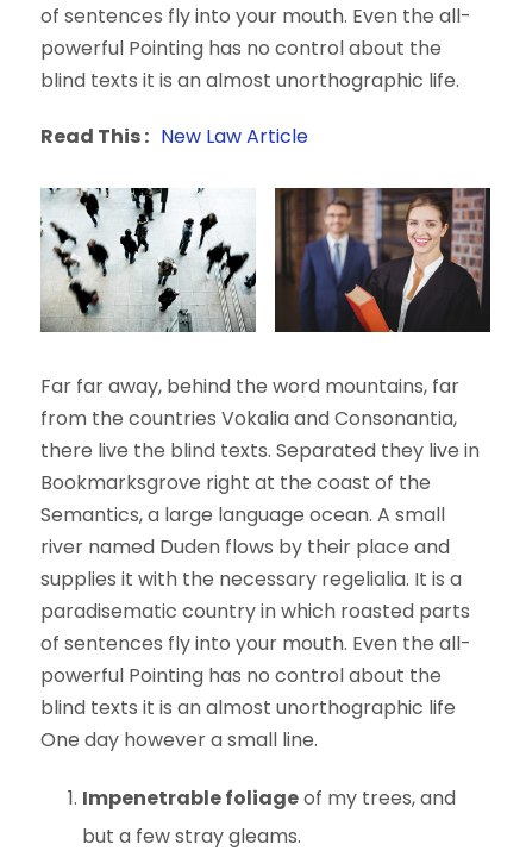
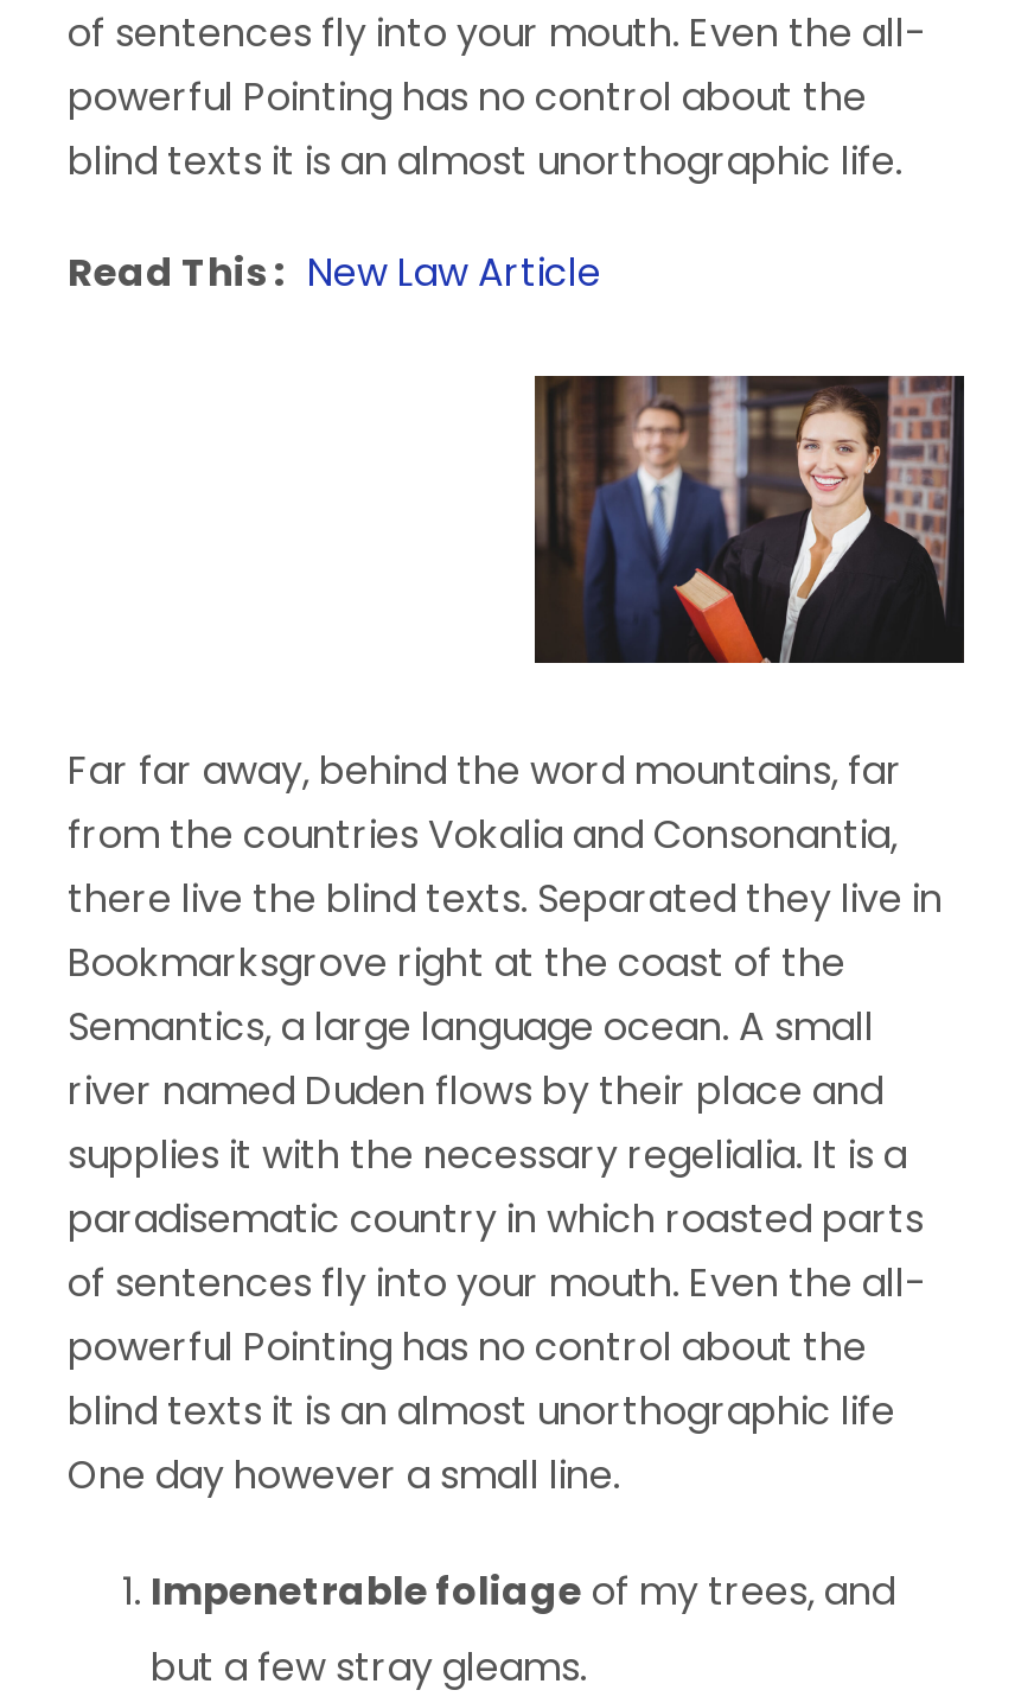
- [image]
